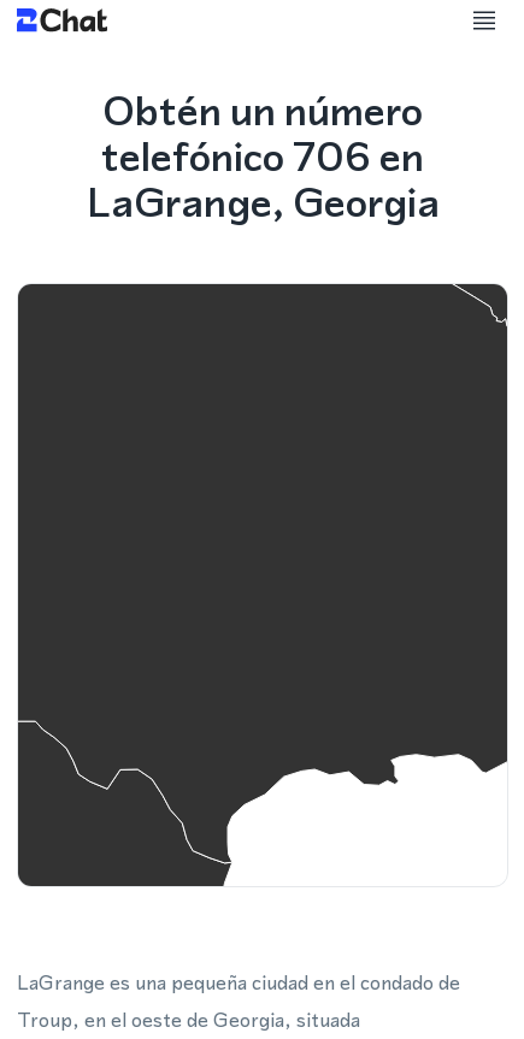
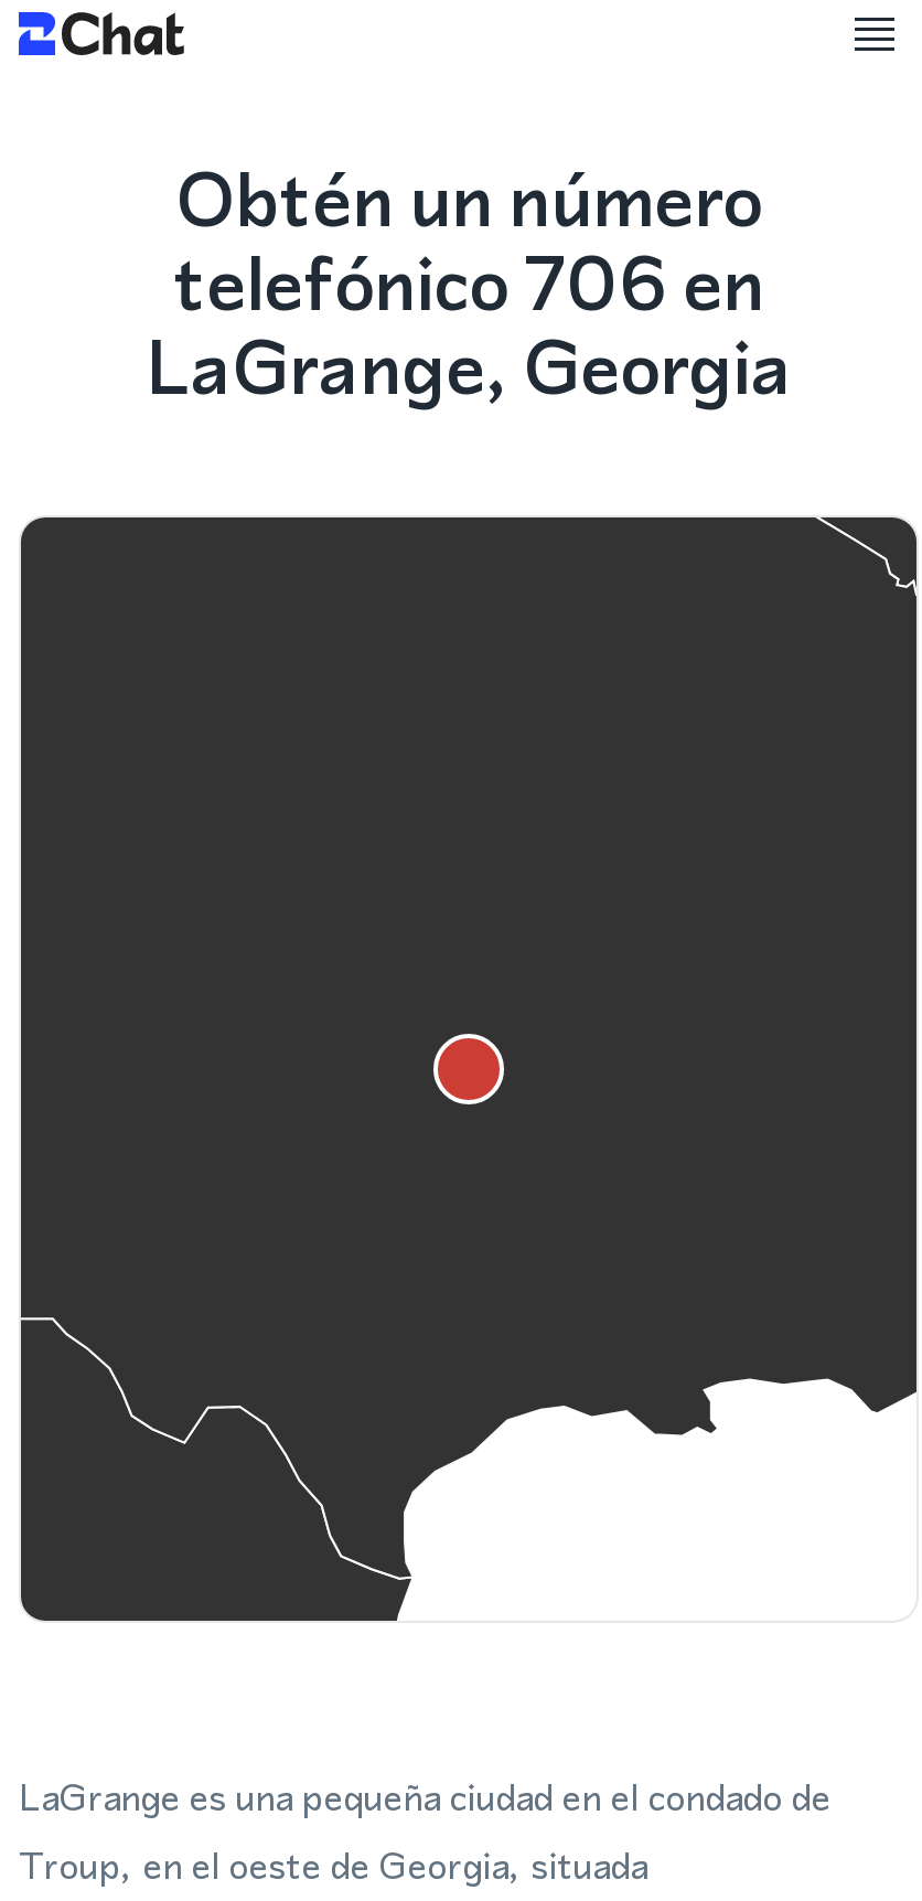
+ [image]
